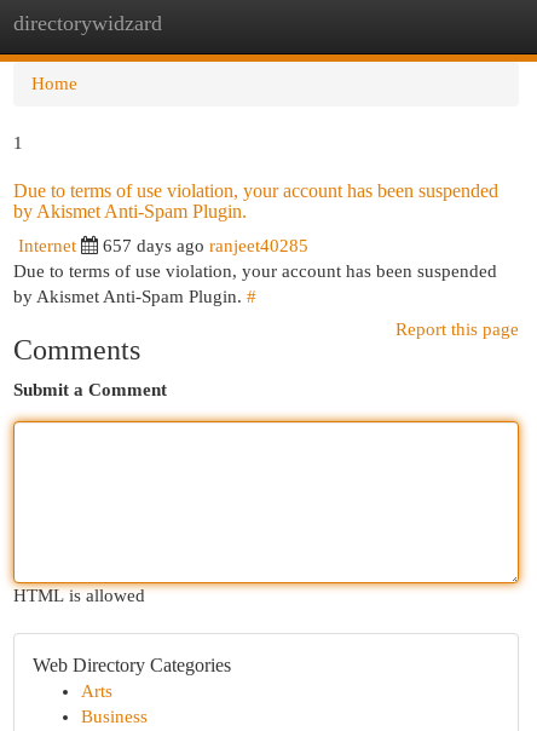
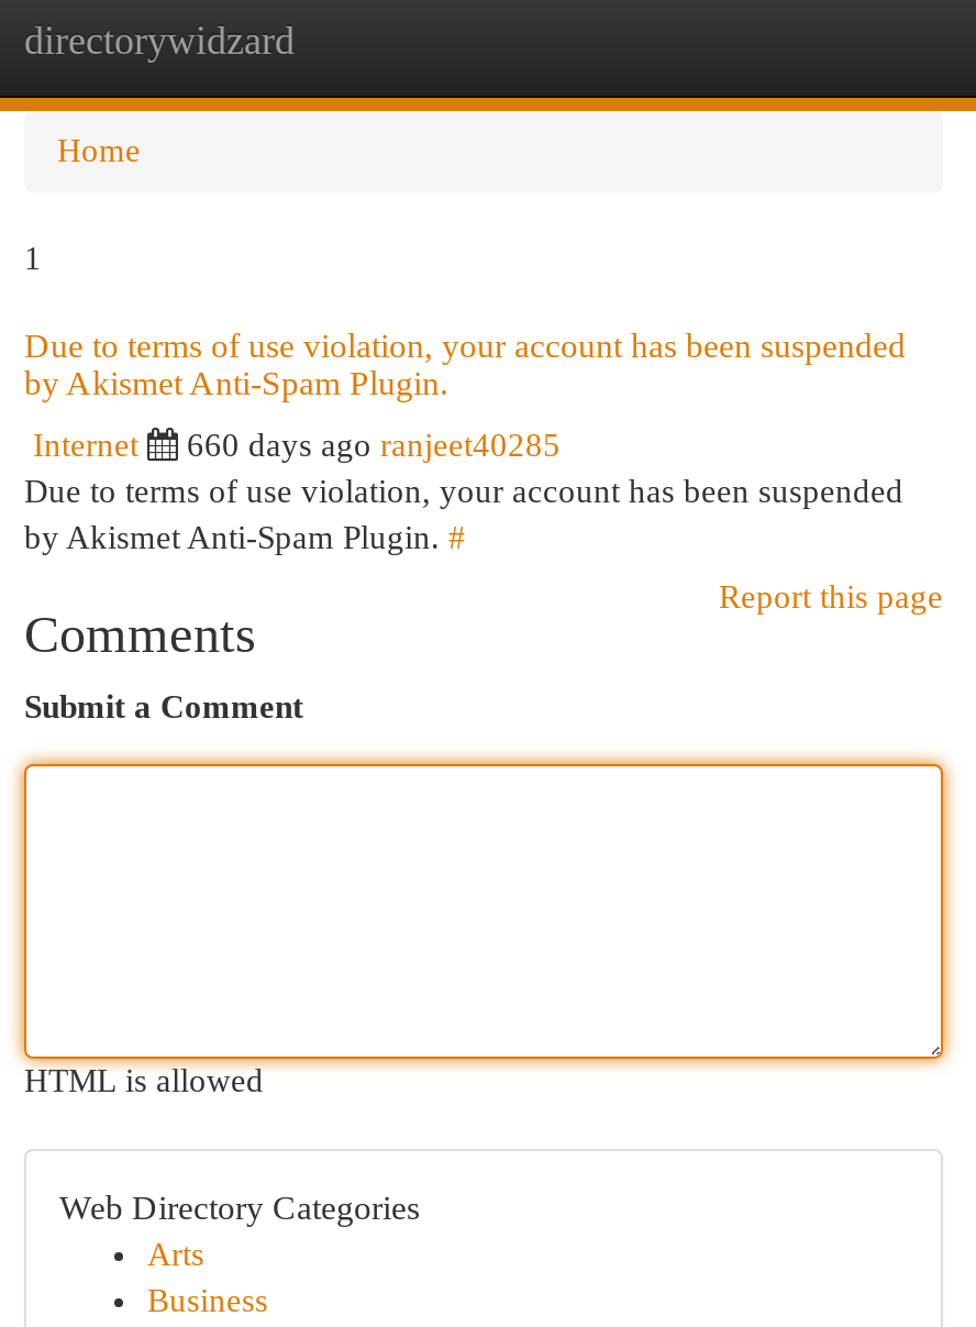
- 657 days ago ranjeet40285
+ 660 days ago ranjeet40285
